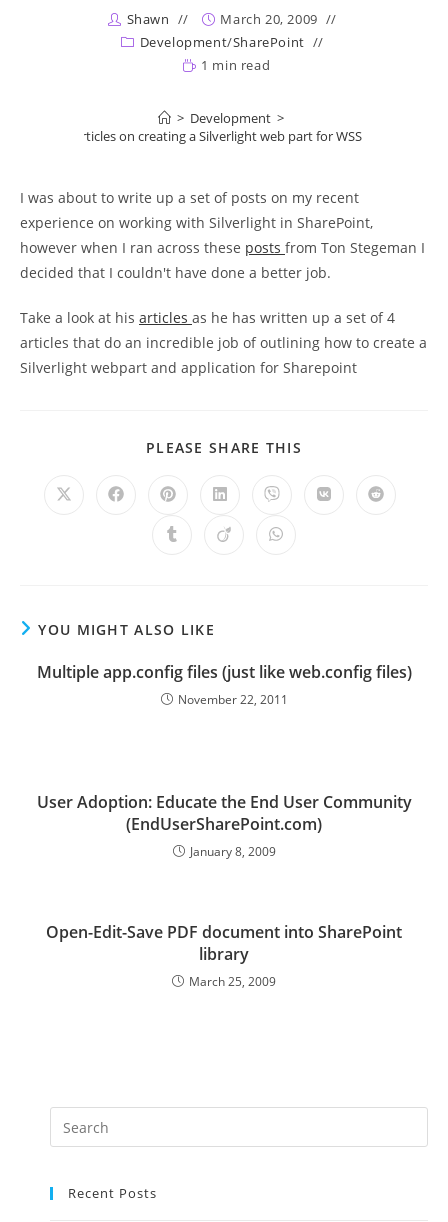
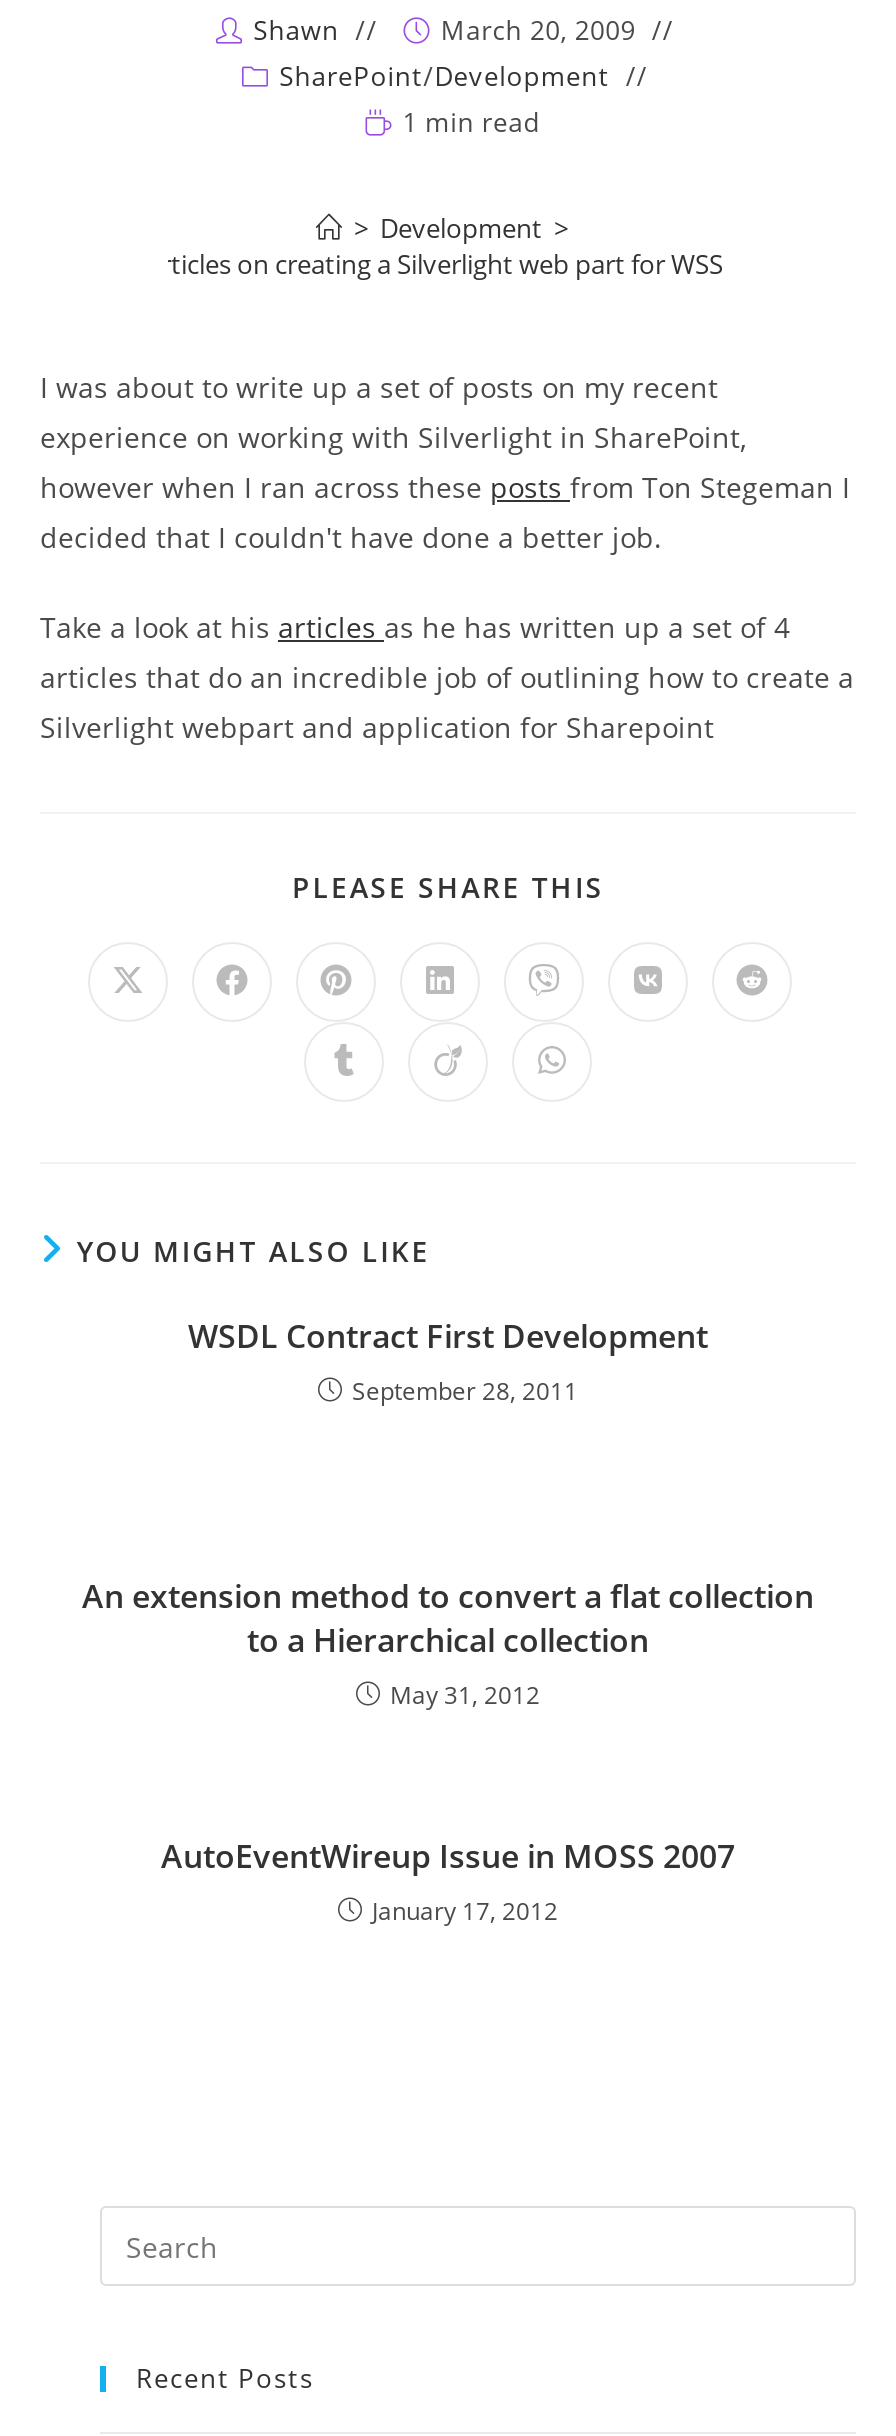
- Development/SharePoint
+ SharePoint/Development

- Multiple app.config files (just like web.config files)
- November 22, 2011
+ WSDL Contract First Development
+ September 28, 2011

- User Adoption: Educate the End User Community
- (EndUserSharePoint.com)
- January 8, 2009
+ An extension method to convert a flat collection
+ to a Hierarchical collection
+ May 31, 2012

- Open-Edit-Save PDF document into SharePoint
- library
- March 25, 2009
+ AutoEventWireup Issue in MOSS 2007
+ January 17, 2012
